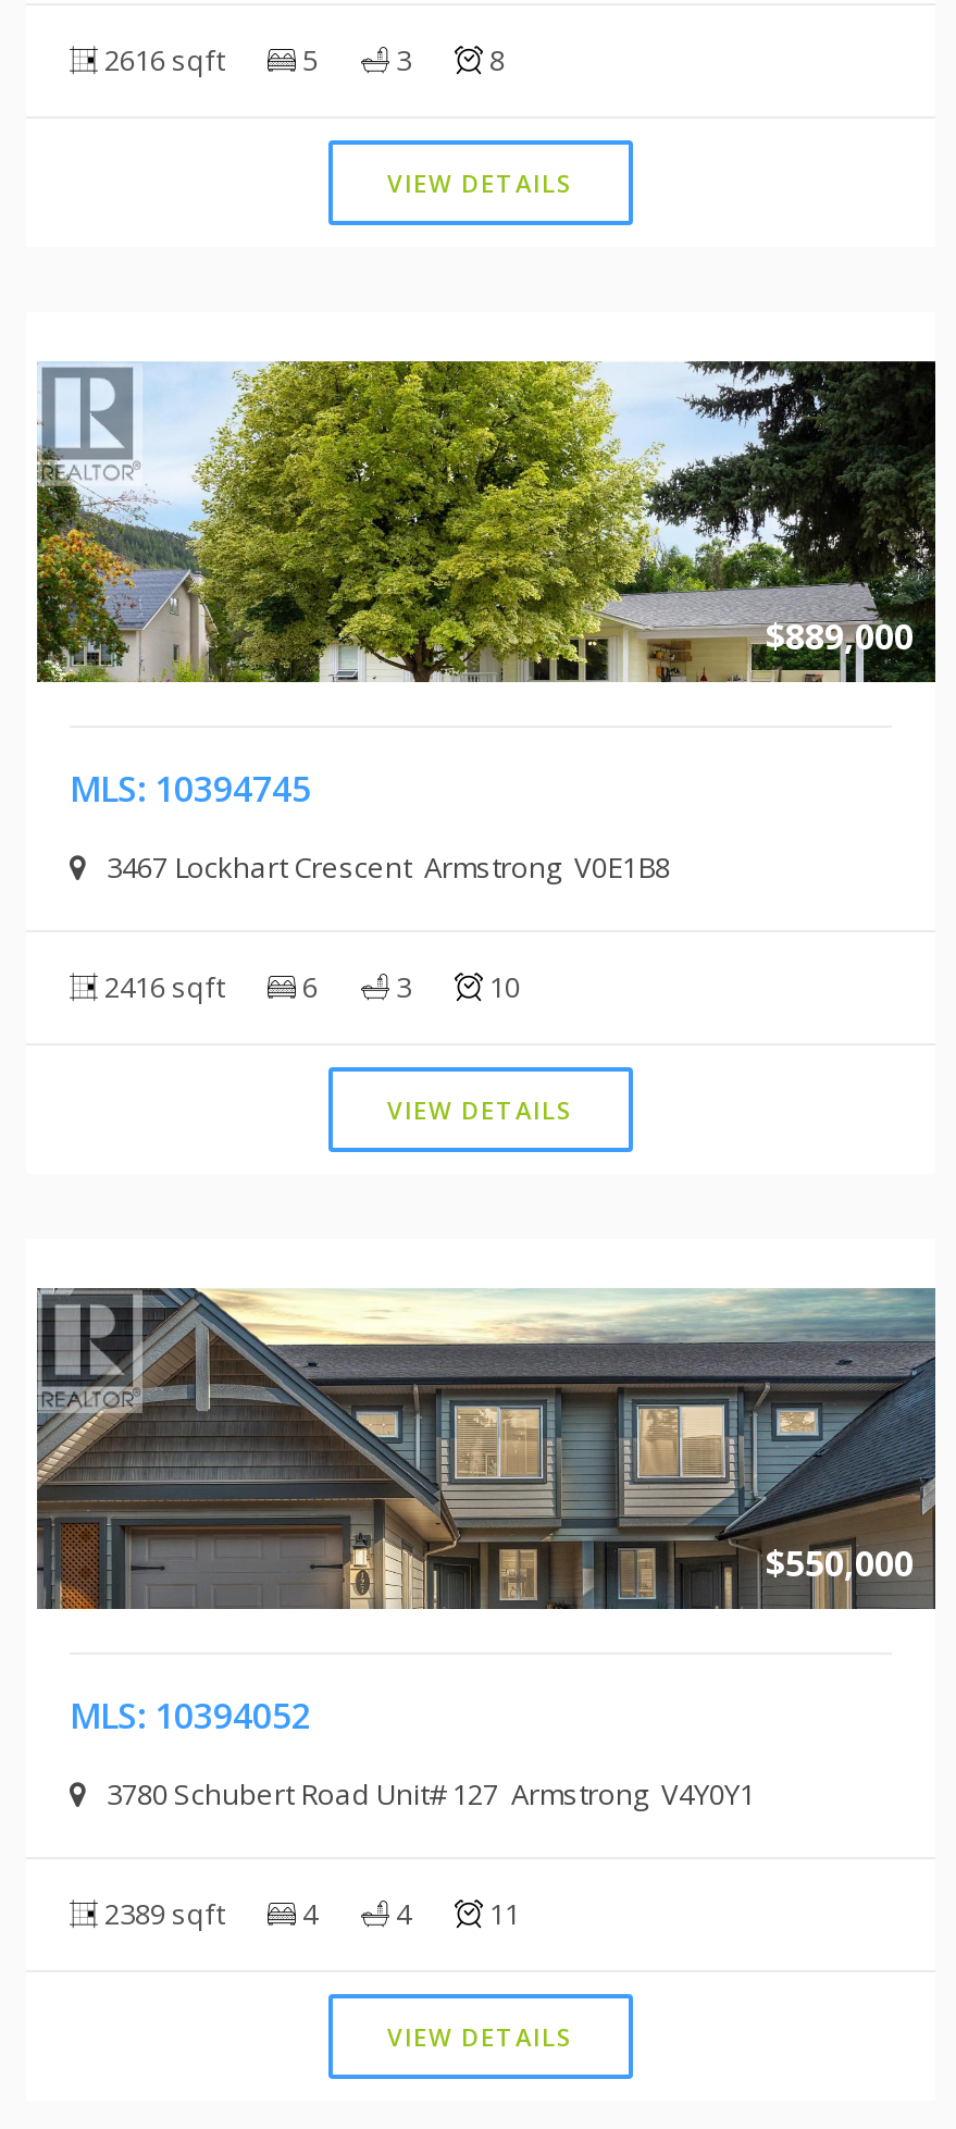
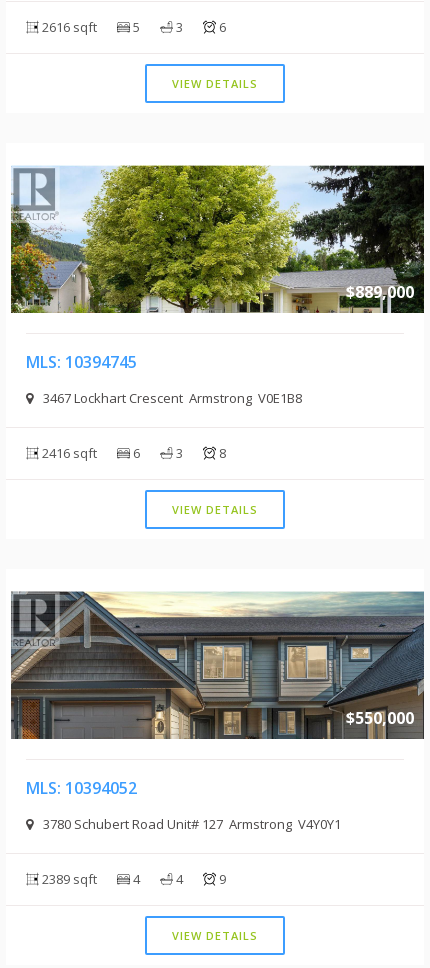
- 2616 sqft 5 3 8
+ 2616 sqft 5 3 6

- 2416 sqft 6 3 10
+ 2416 sqft 6 3 8

- 2389 sqft 4 4 11
+ 2389 sqft 4 4 9
